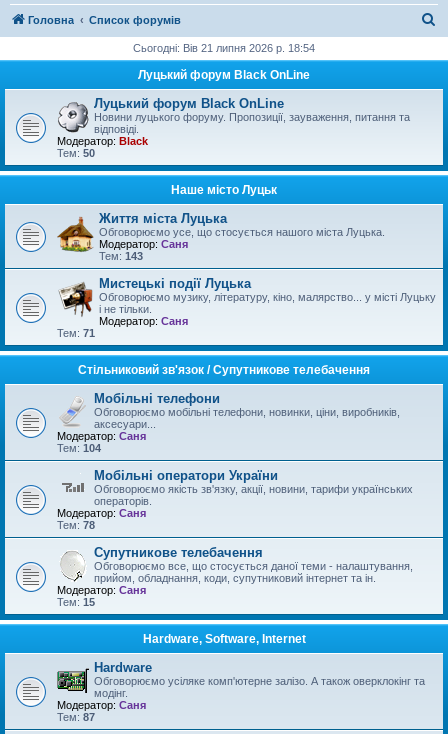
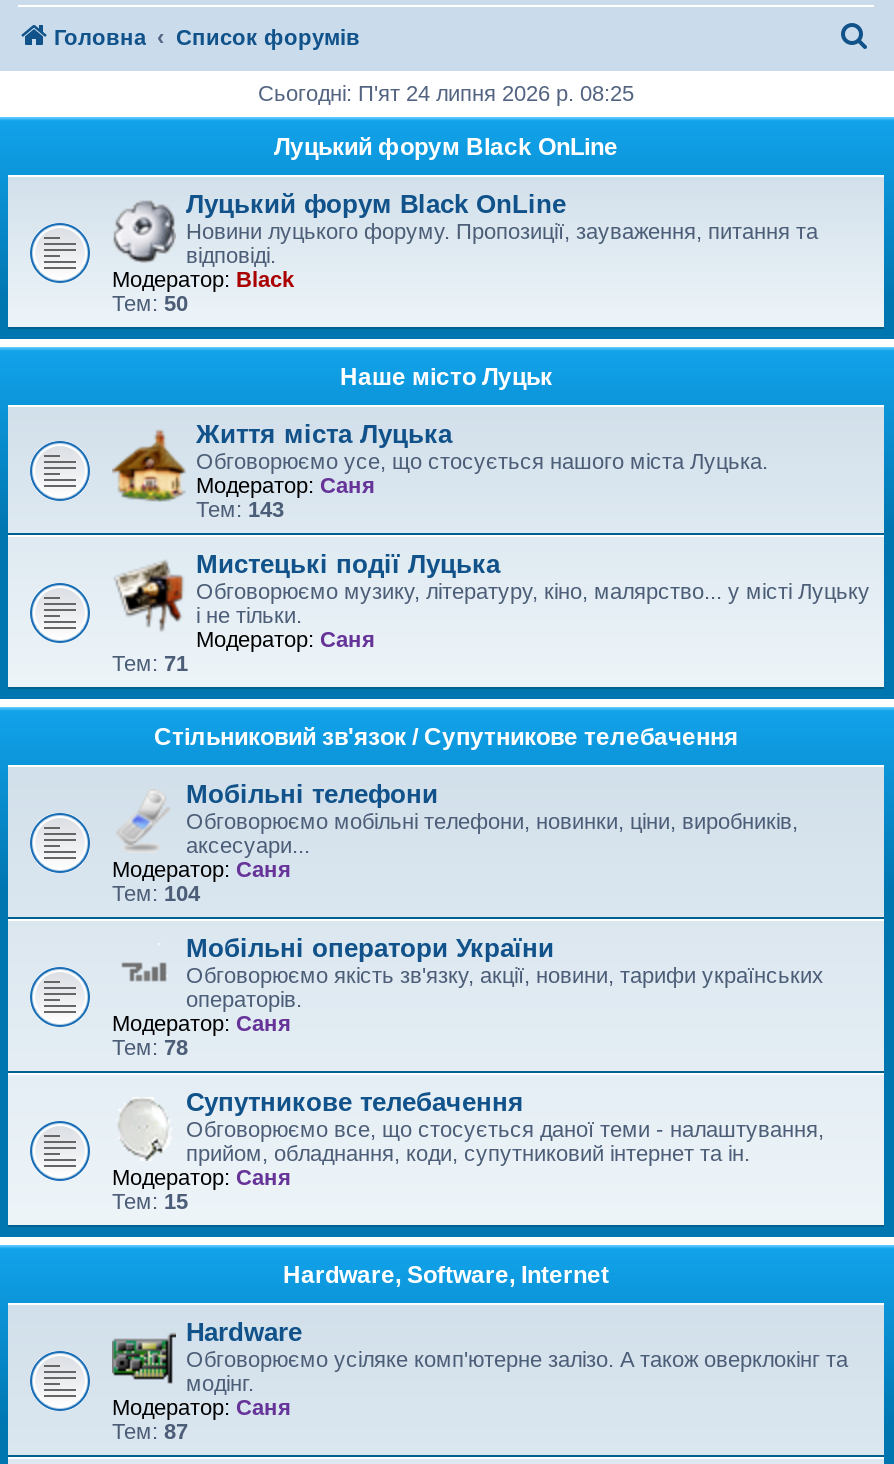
- Сьогодні: Вів 21 липня 2026 р. 18:54
+ Сьогодні: П'ят 24 липня 2026 р. 08:25
